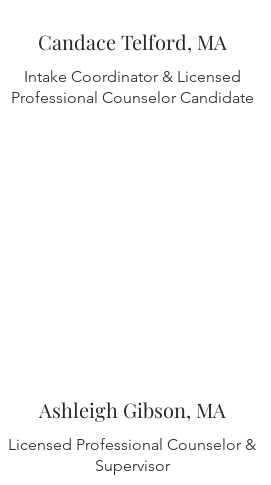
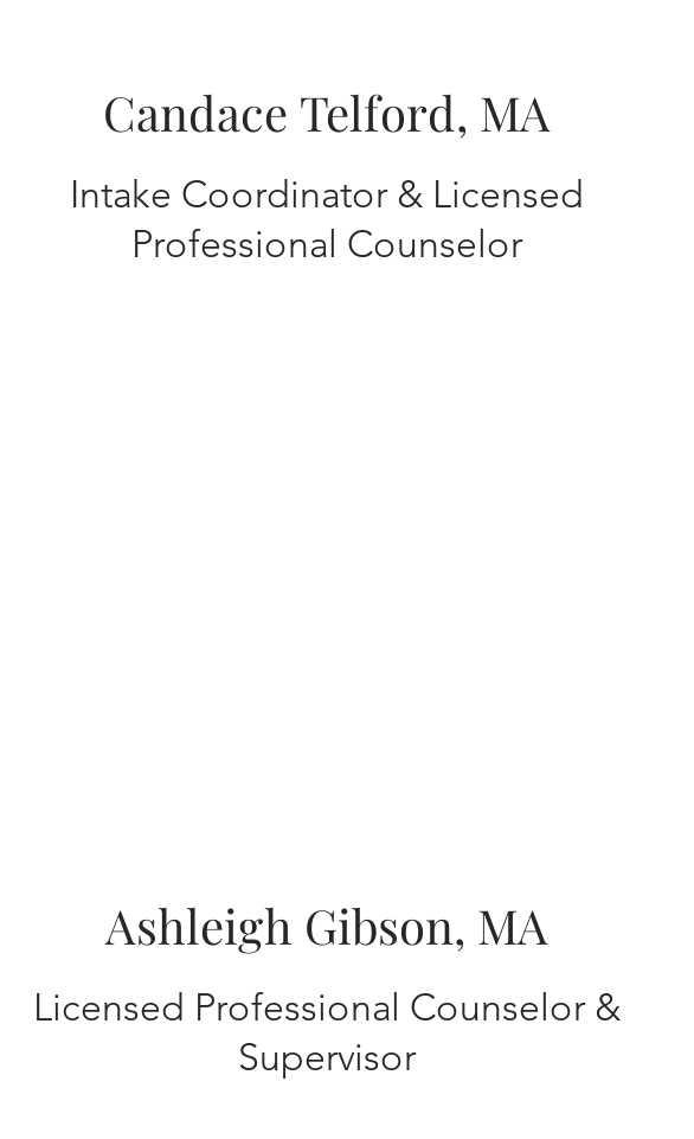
- Professional Counselor Candidate
+ Professional Counselor
